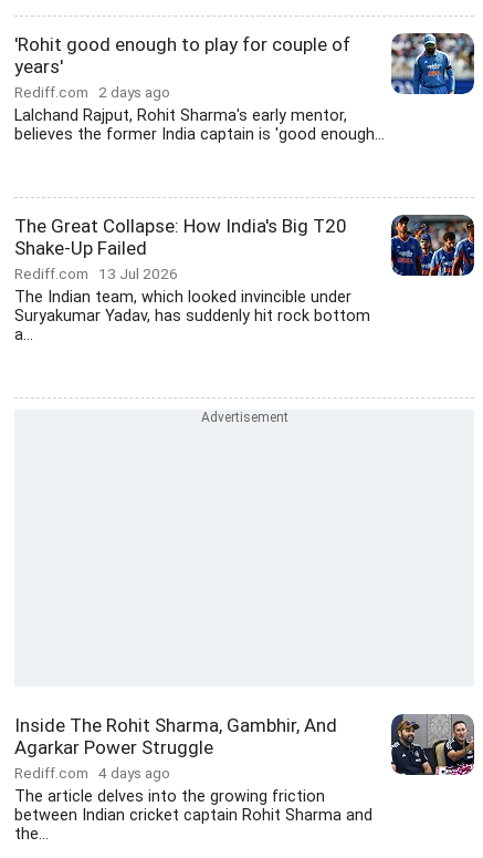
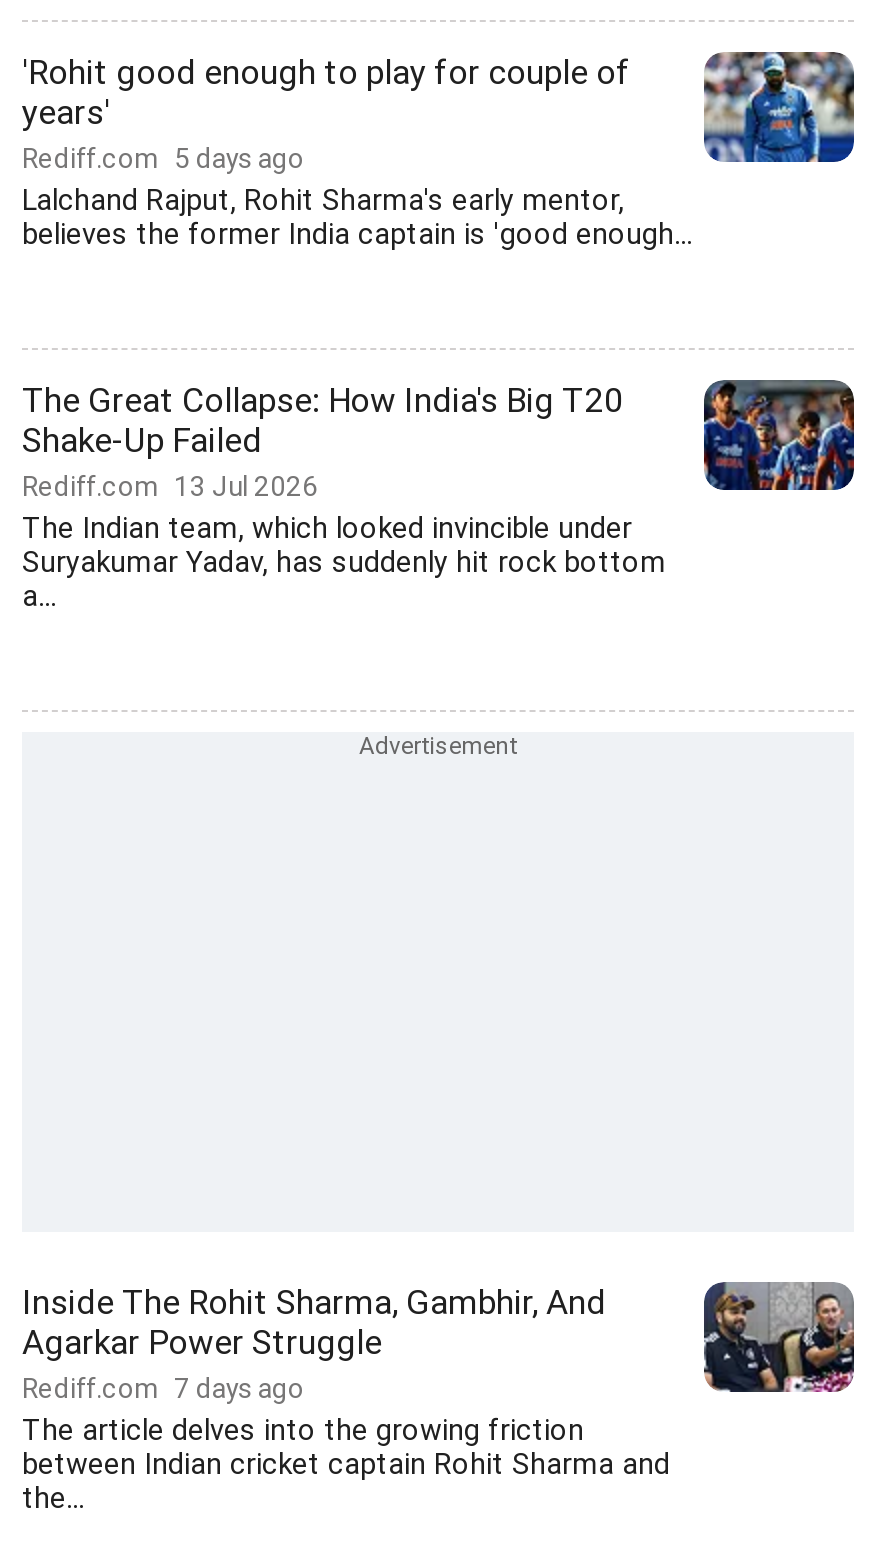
- Rediff.com 2 days ago
+ Rediff.com 5 days ago

- Rediff.com 4 days ago
+ Rediff.com 7 days ago
